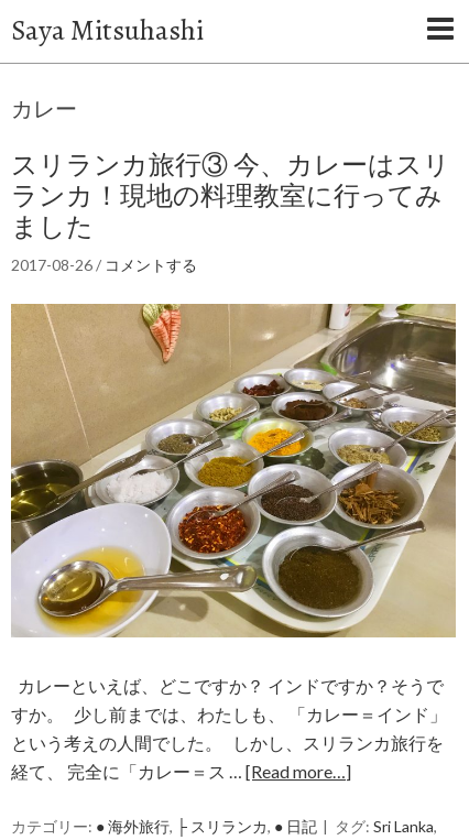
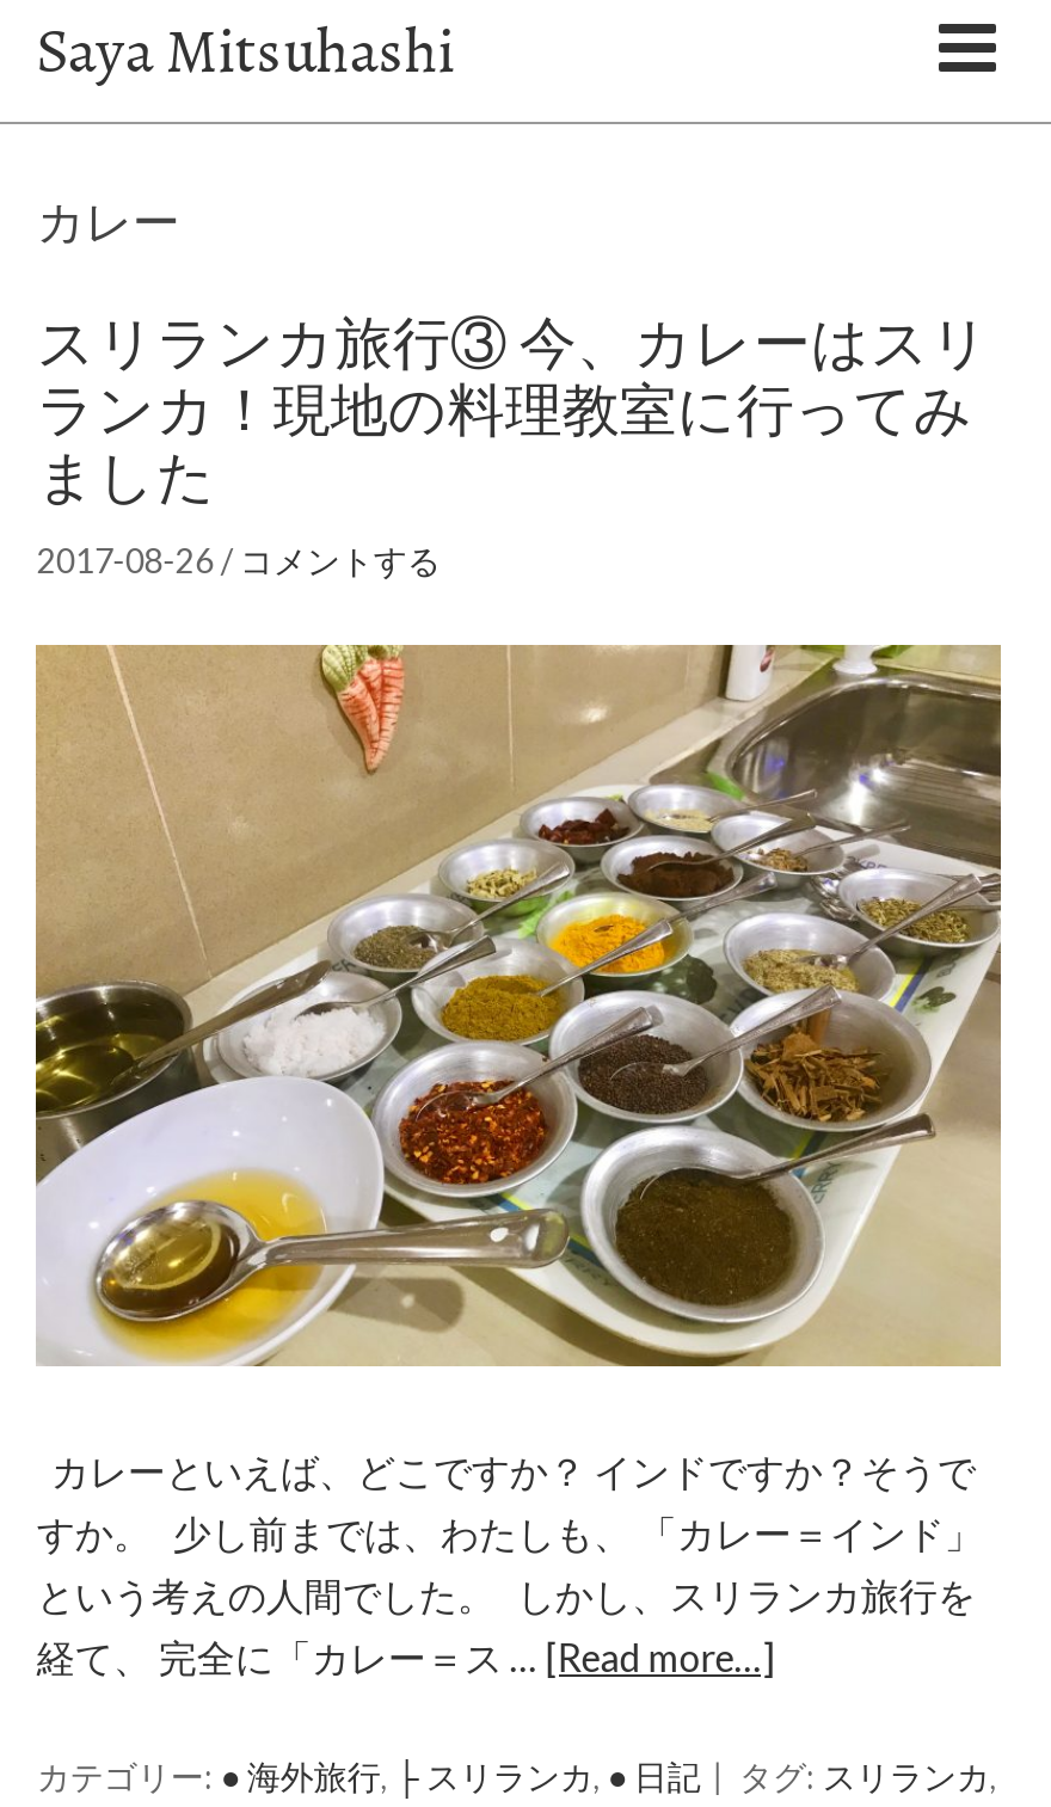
- タグ: Sri Lanka,
+ タグ:スリランカ,
